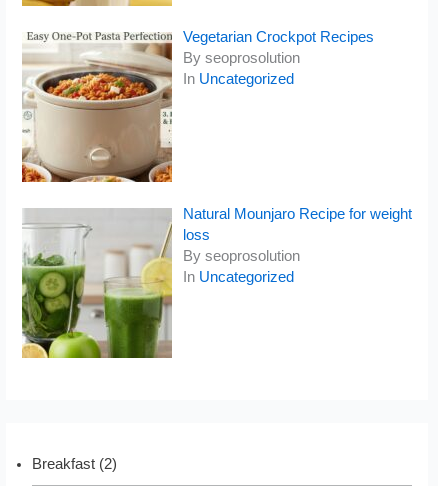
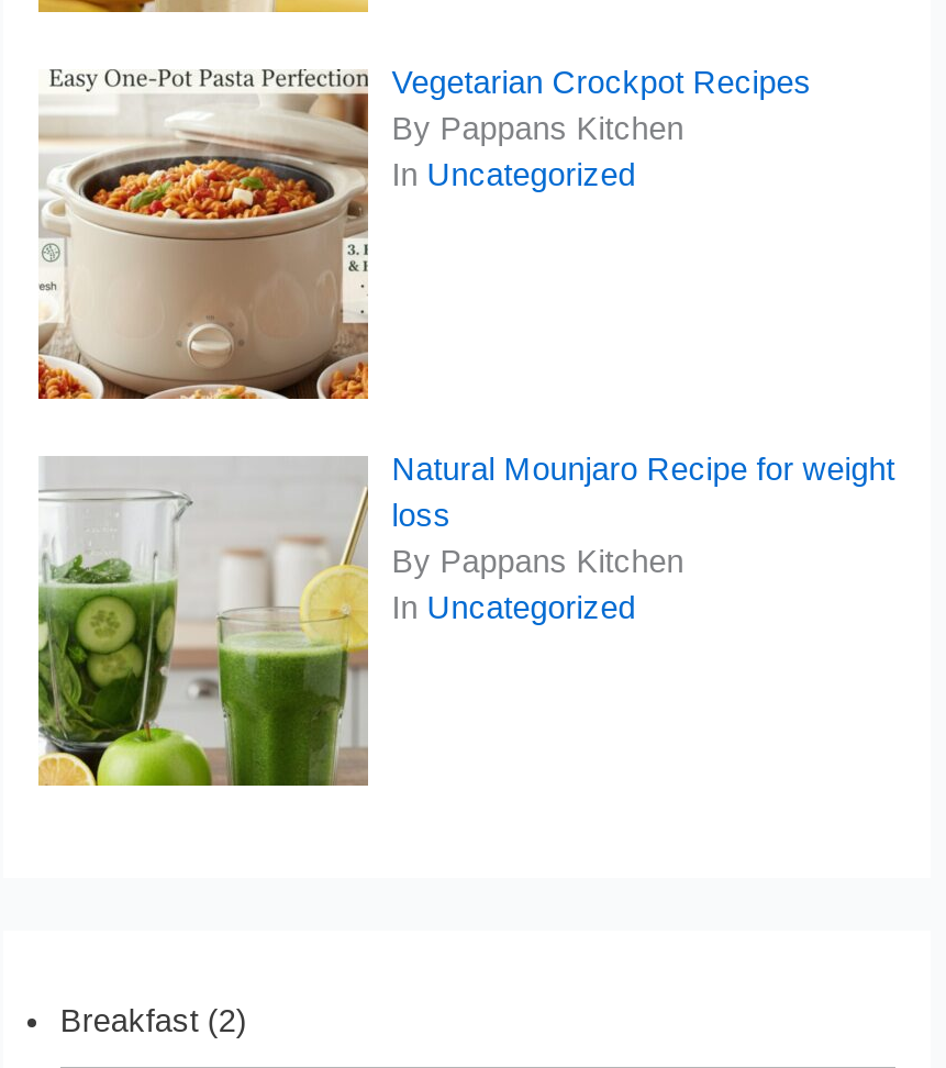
- By seoprosolution
+ By Pappans Kitchen

- By seoprosolution
+ By Pappans Kitchen
